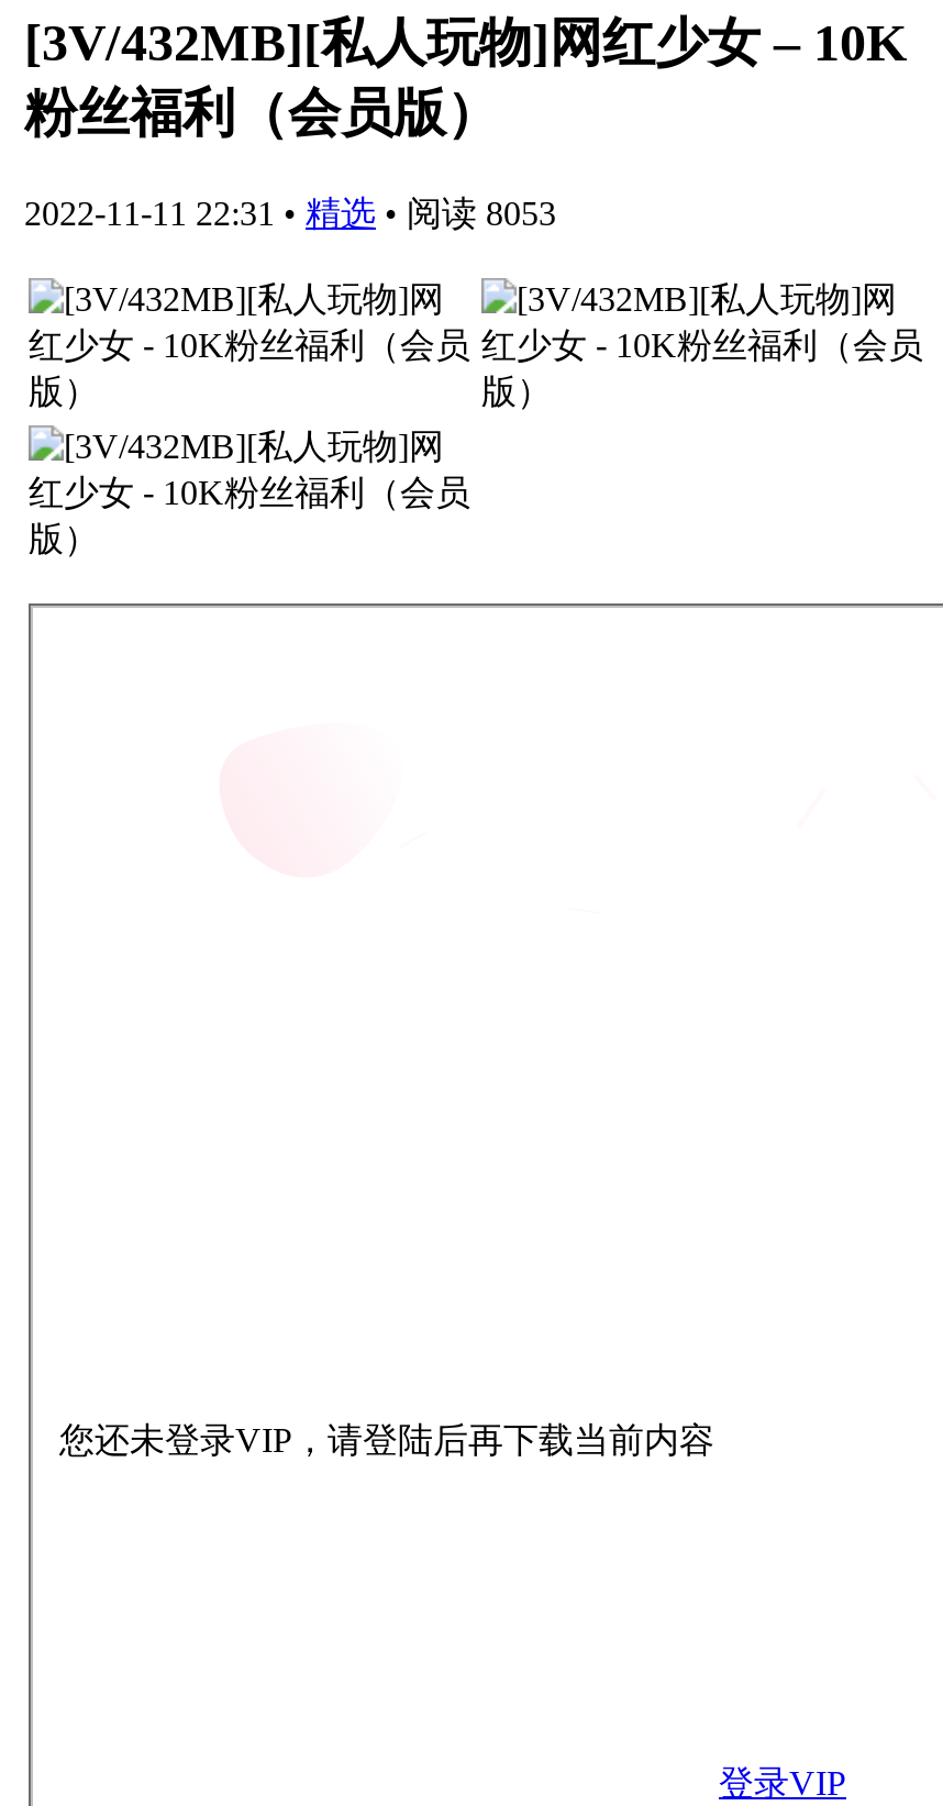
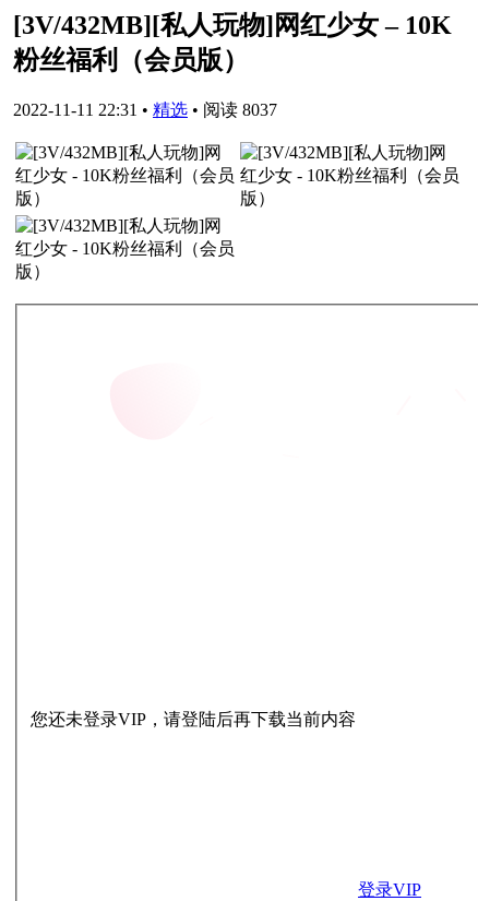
- 2022-11-11 22:31 • 精选 • 阅读 8053
+ 2022-11-11 22:31 • 精选 • 阅读 8037
